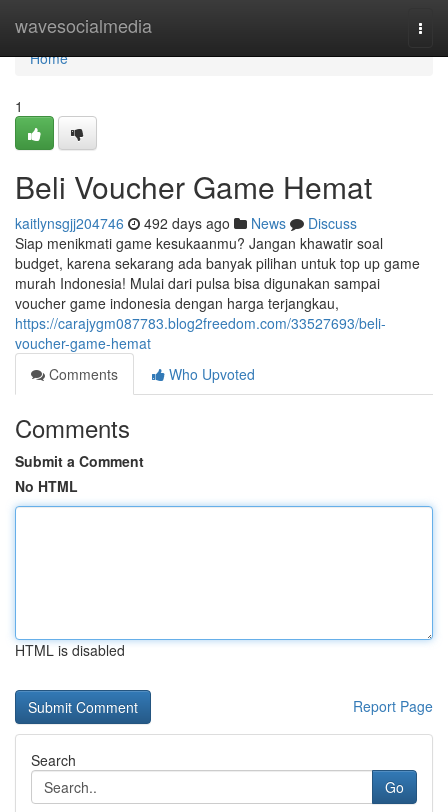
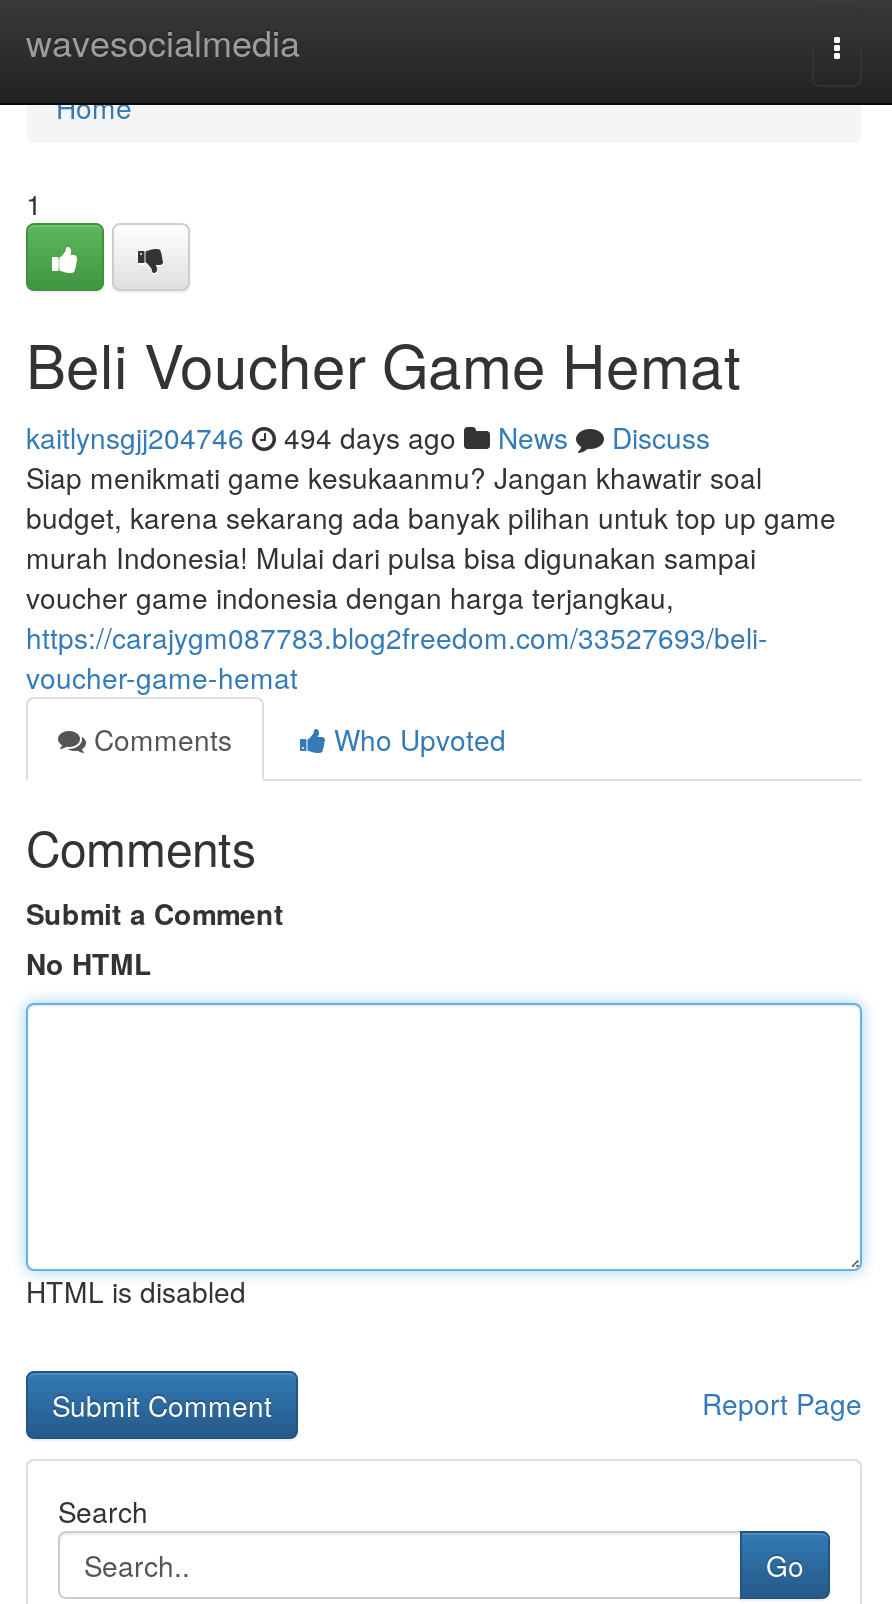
- kaitlynsgjj204746 492 days ago News Discuss
+ kaitlynsgjj204746 494 days ago News Discuss
